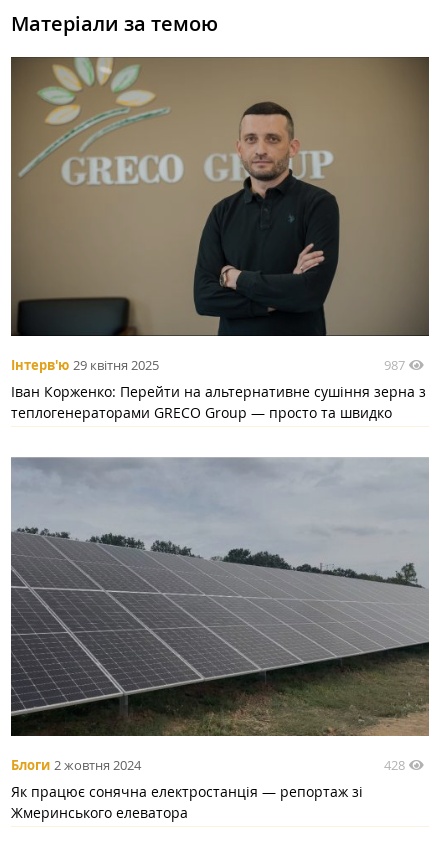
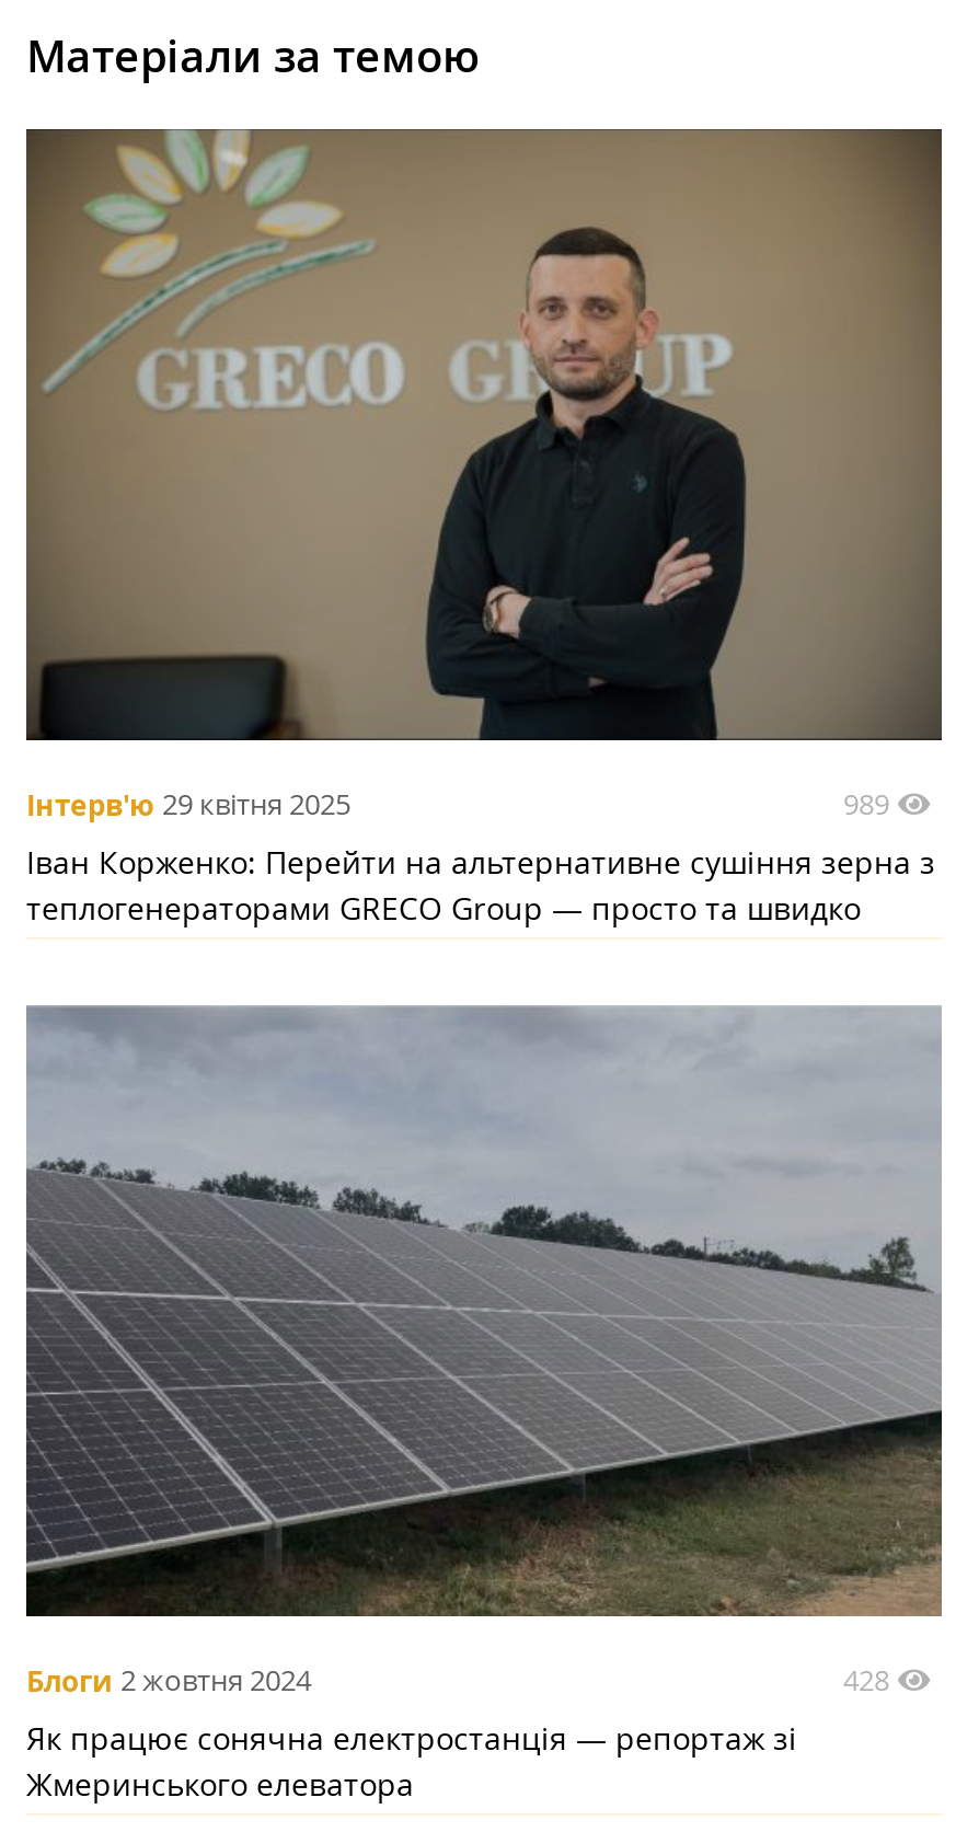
- 987
+ 989
